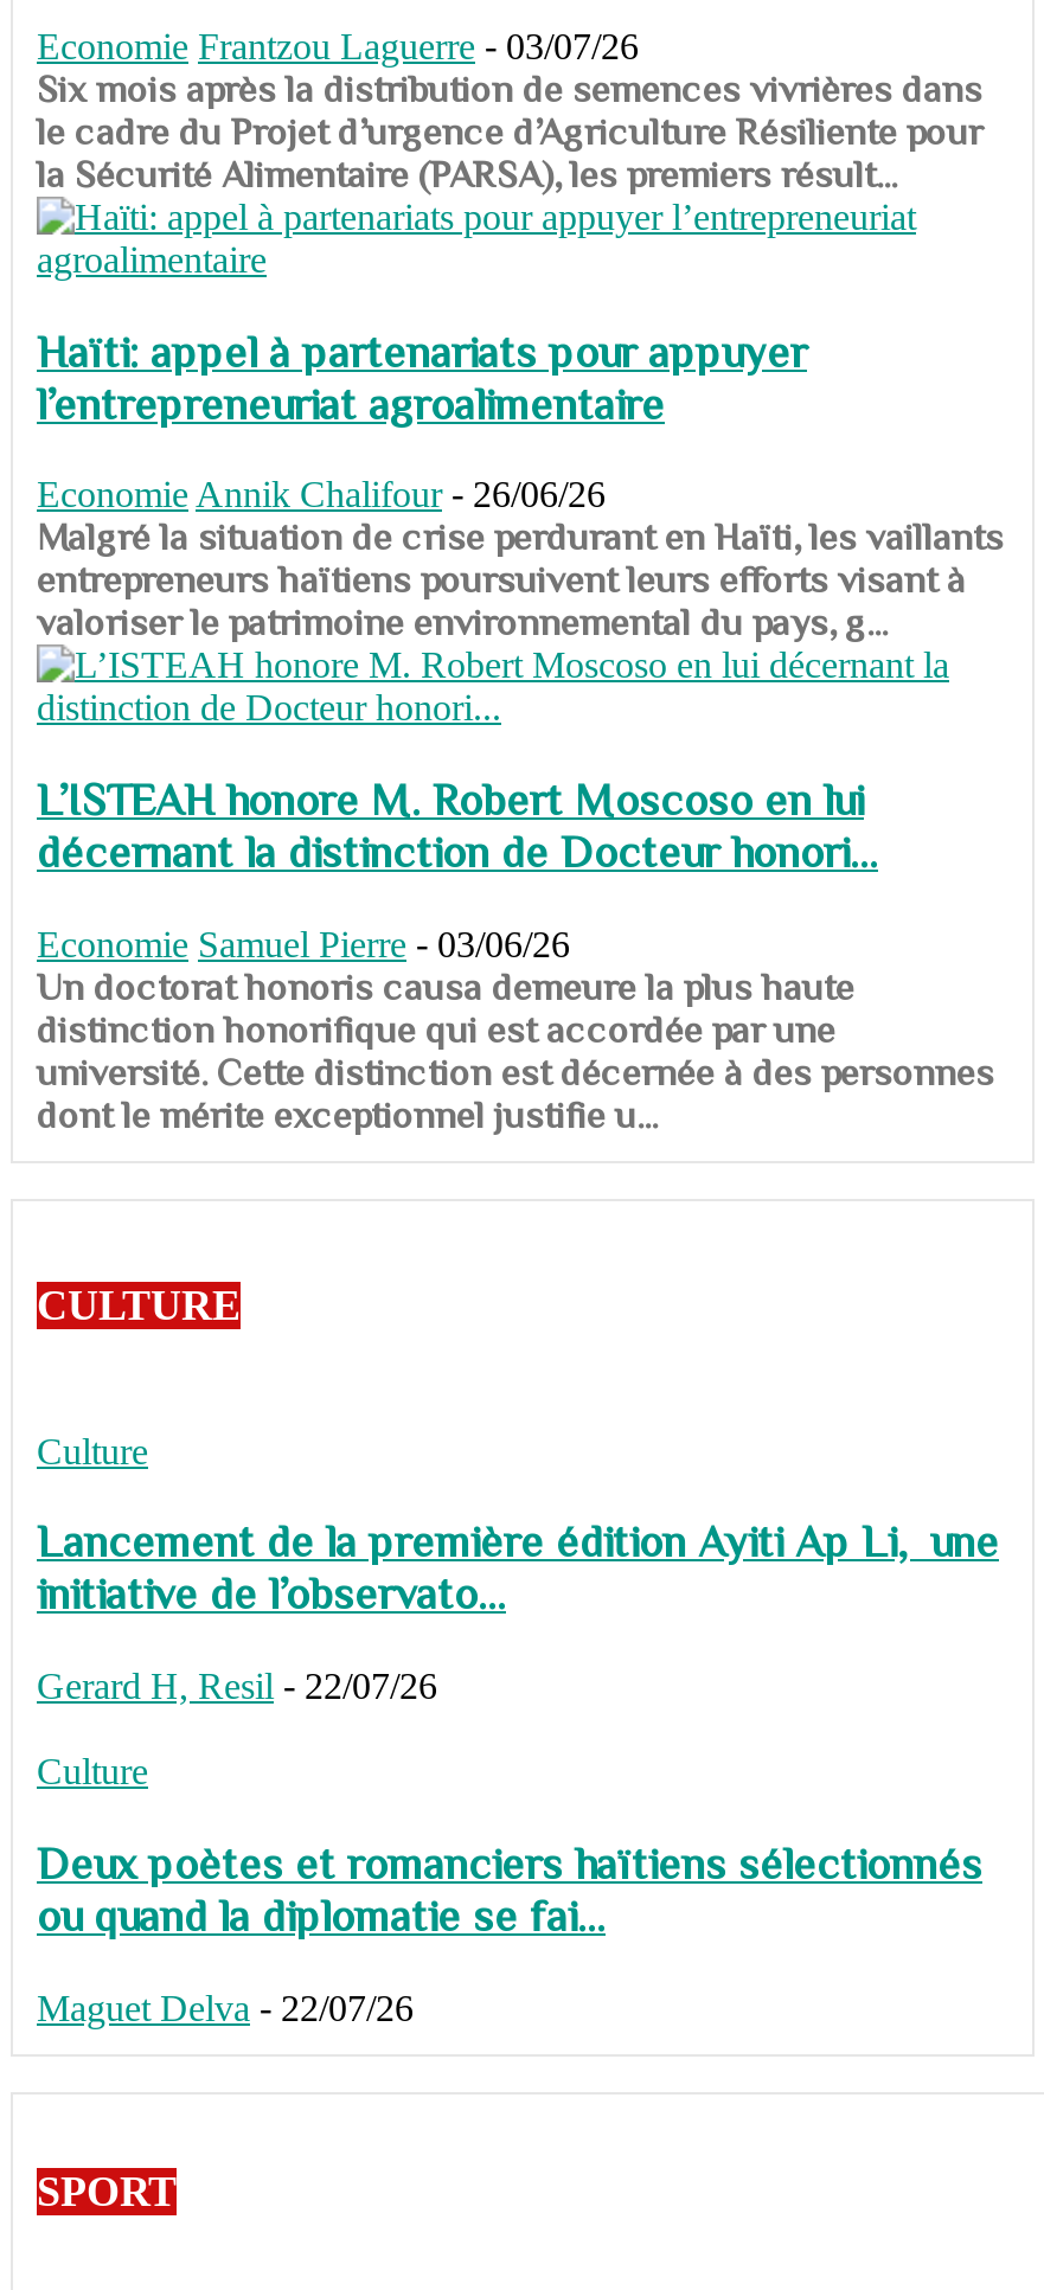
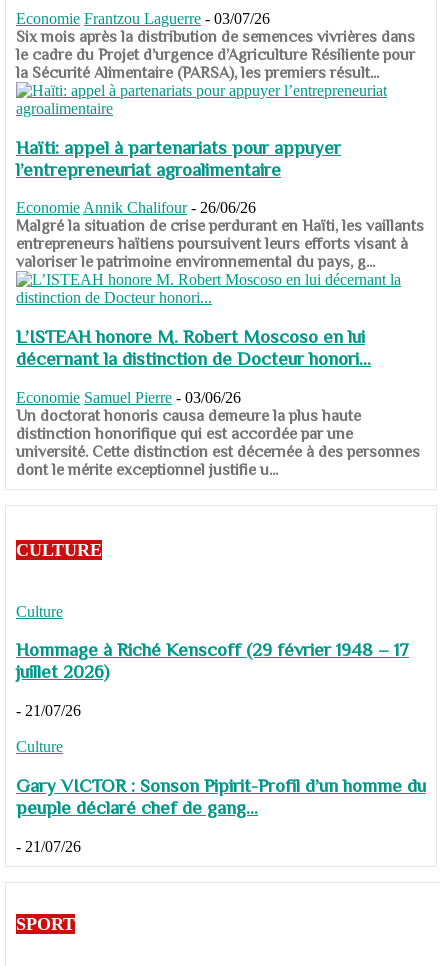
- Lancement de la première édition Ayiti Ap Li, une
- initiative de l’observato...
+ Hommage à Riché Kenscoff (29 février 1948 – 17
+ juillet 2026)

- Gerard H, Resil - 22/07/26
+ - 21/07/26

- Deux poètes et romanciers haïtiens sélectionnés
- ou quand la diplomatie se fai...
+ Gary VICTOR : Sonson Pipirit-Profil d’un homme du
+ peuple déclaré chef de gang...

- Maguet Delva - 22/07/26
+ - 21/07/26
